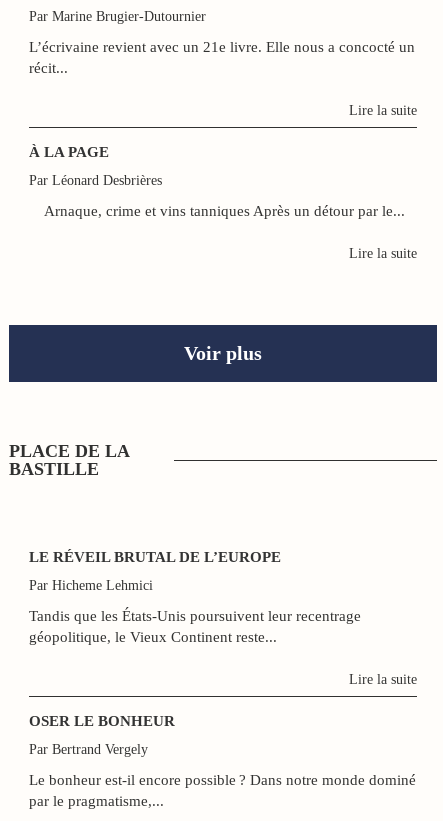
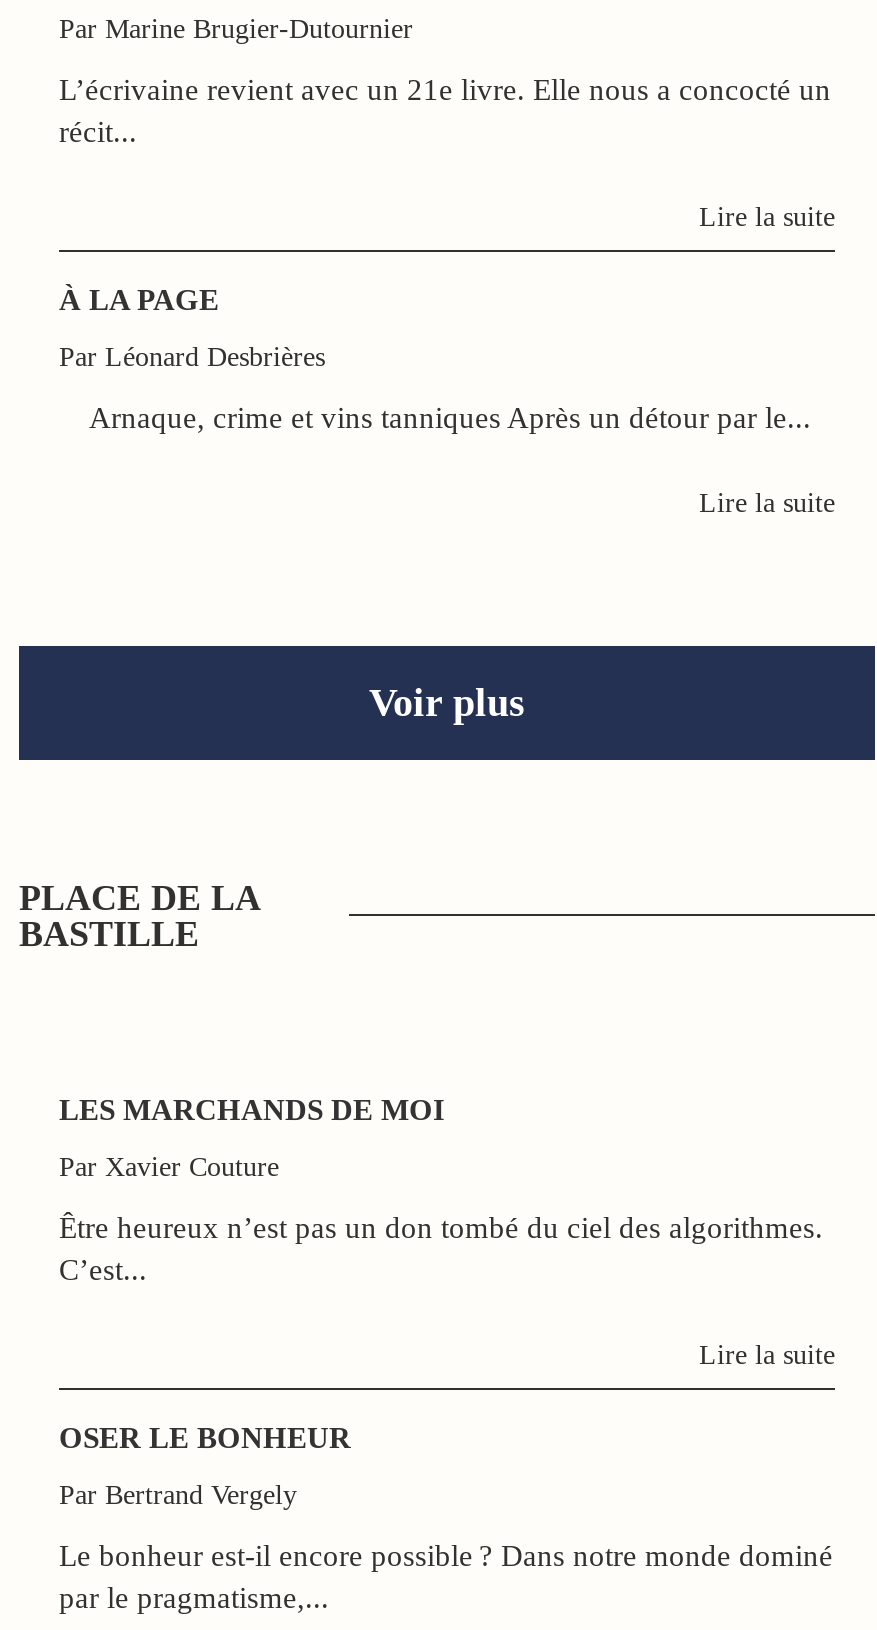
- LE RÉVEIL BRUTAL DE L’EUROPE
+ LES MARCHANDS DE MOI

- Par Hicheme Lehmici
+ Par Xavier Couture

- Tandis que les États-Unis poursuivent leur recentrage
- géopolitique, le Vieux Continent reste...
+ Être heureux n’est pas un don tombé du ciel des algorithmes.
+ C’est...
